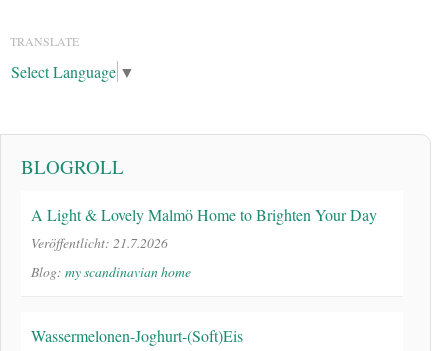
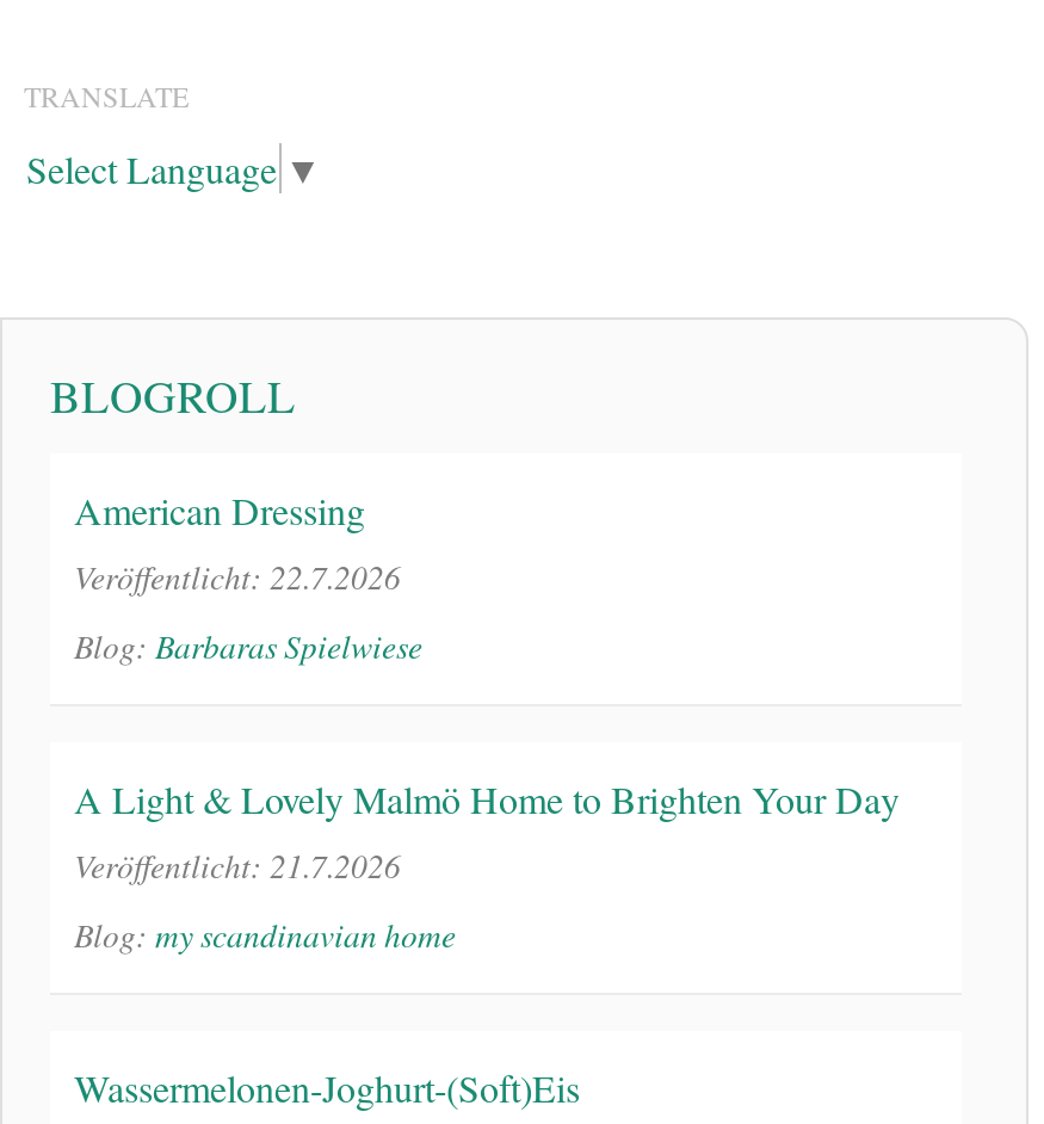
+ American Dressing
+ Veröffentlicht: 22.7.2026
+ Blog: Barbaras Spielwiese
